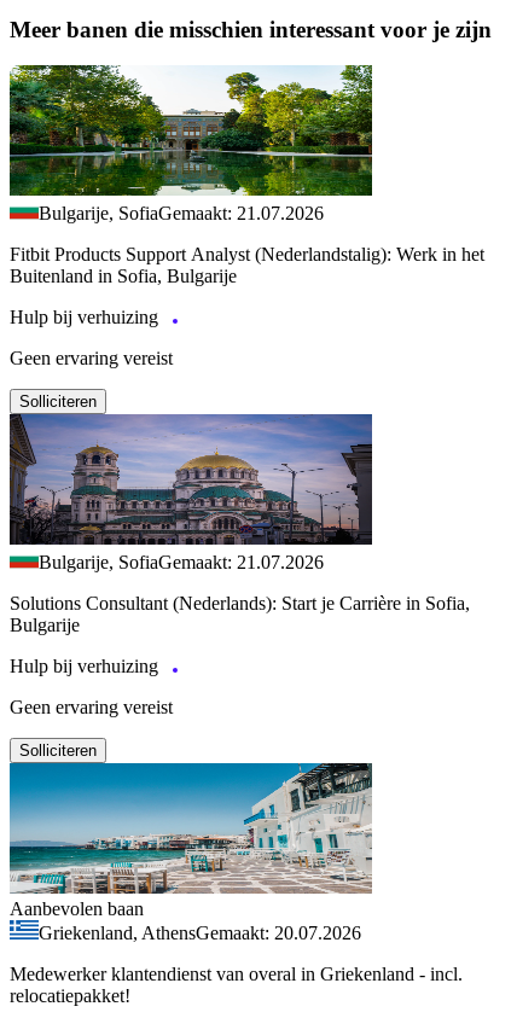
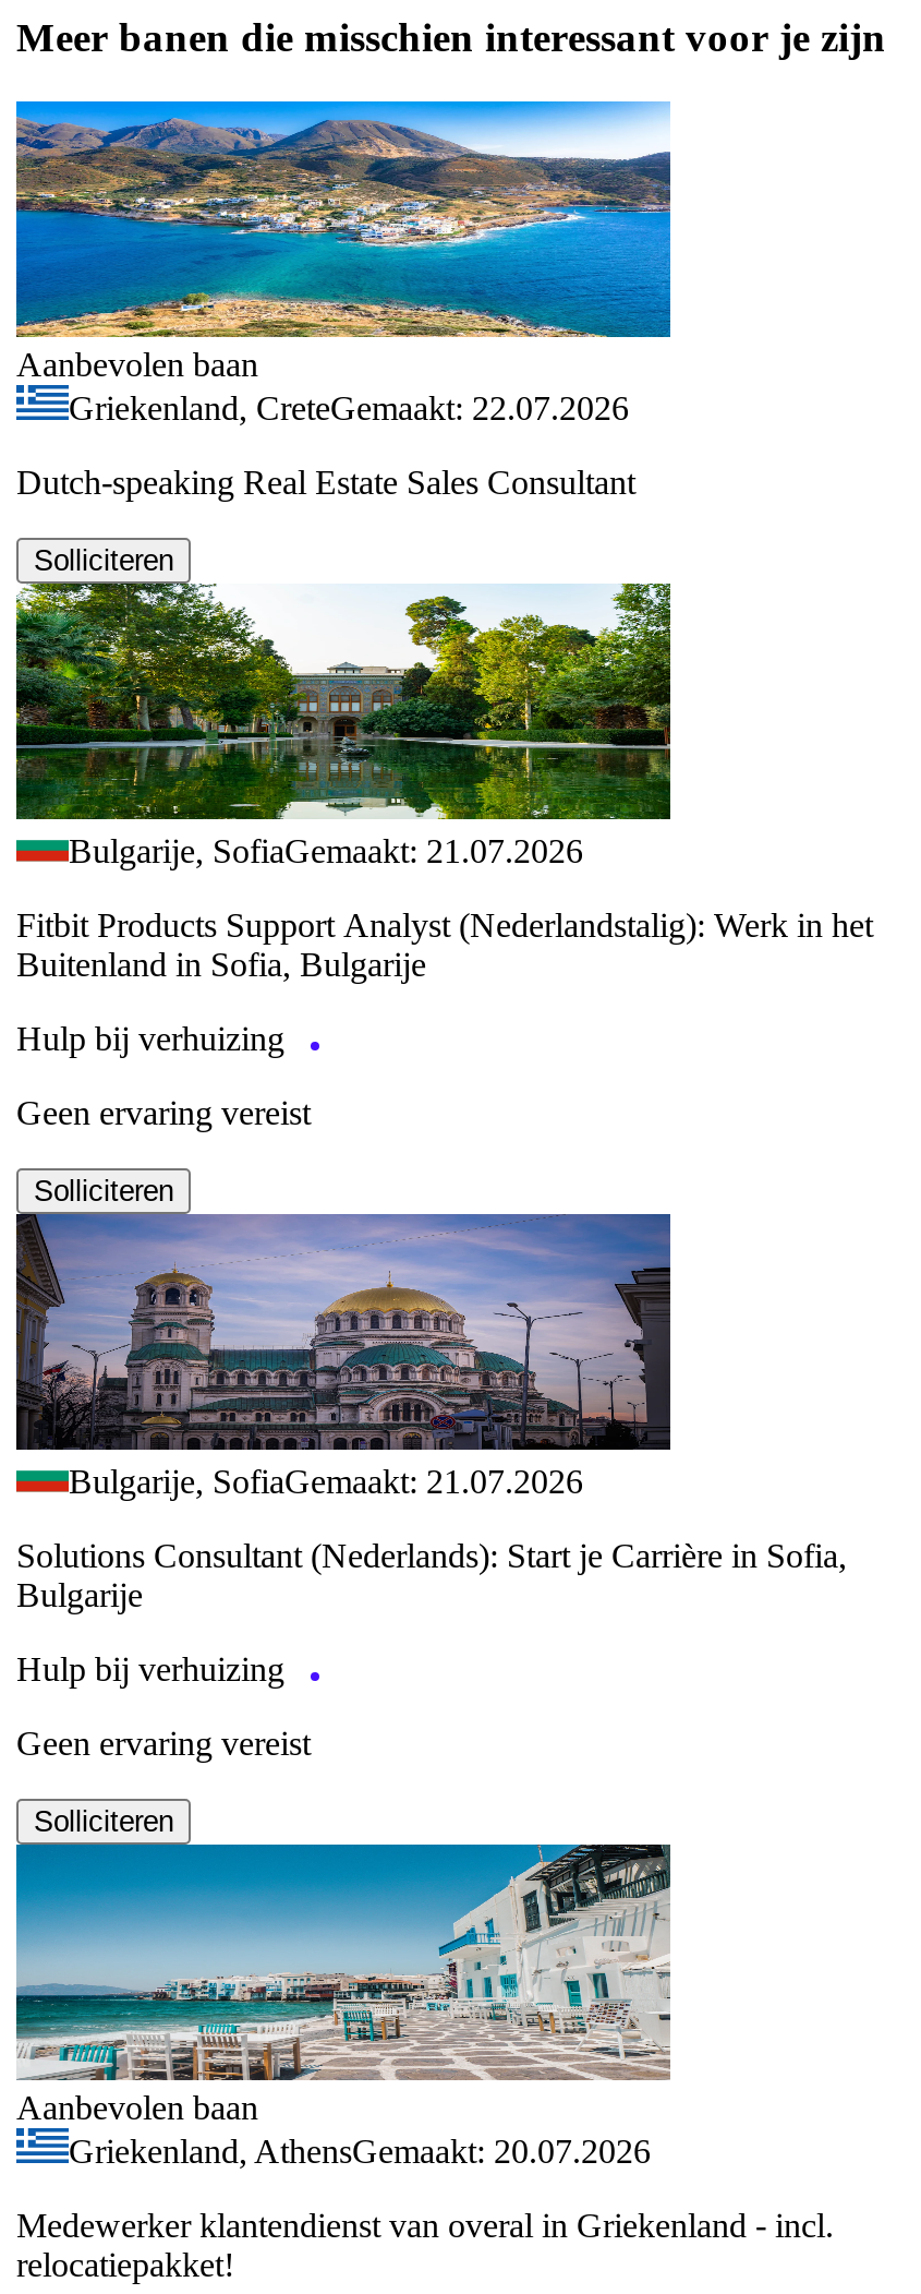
+ [image]
+ Aanbevolen baan
+ Griekenland, CreteGemaakt: 22.07.2026
+ Dutch-speaking Real Estate Sales Consultant
+ Solliciteren
